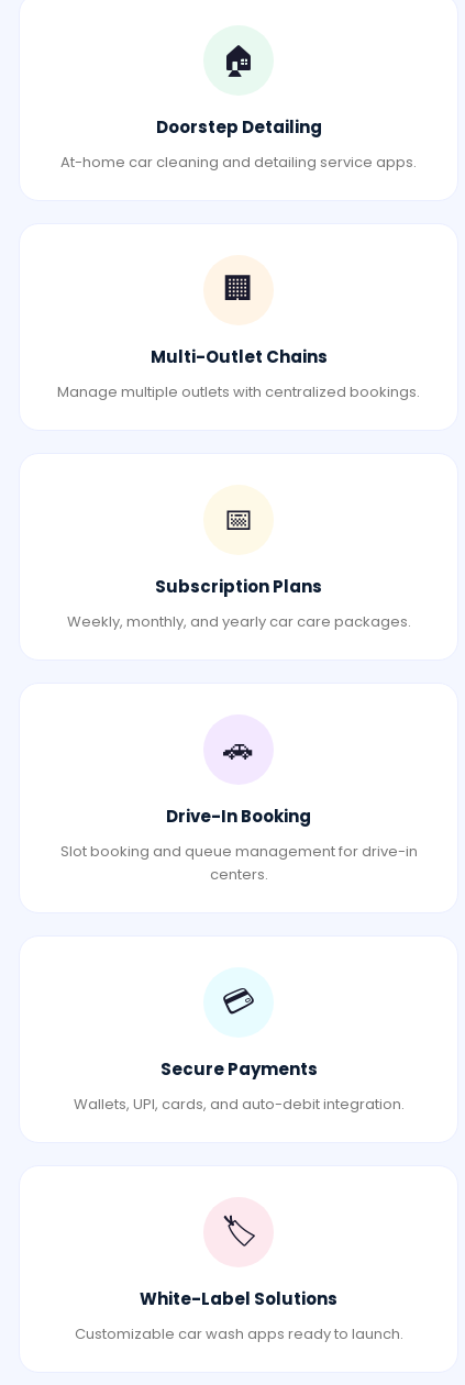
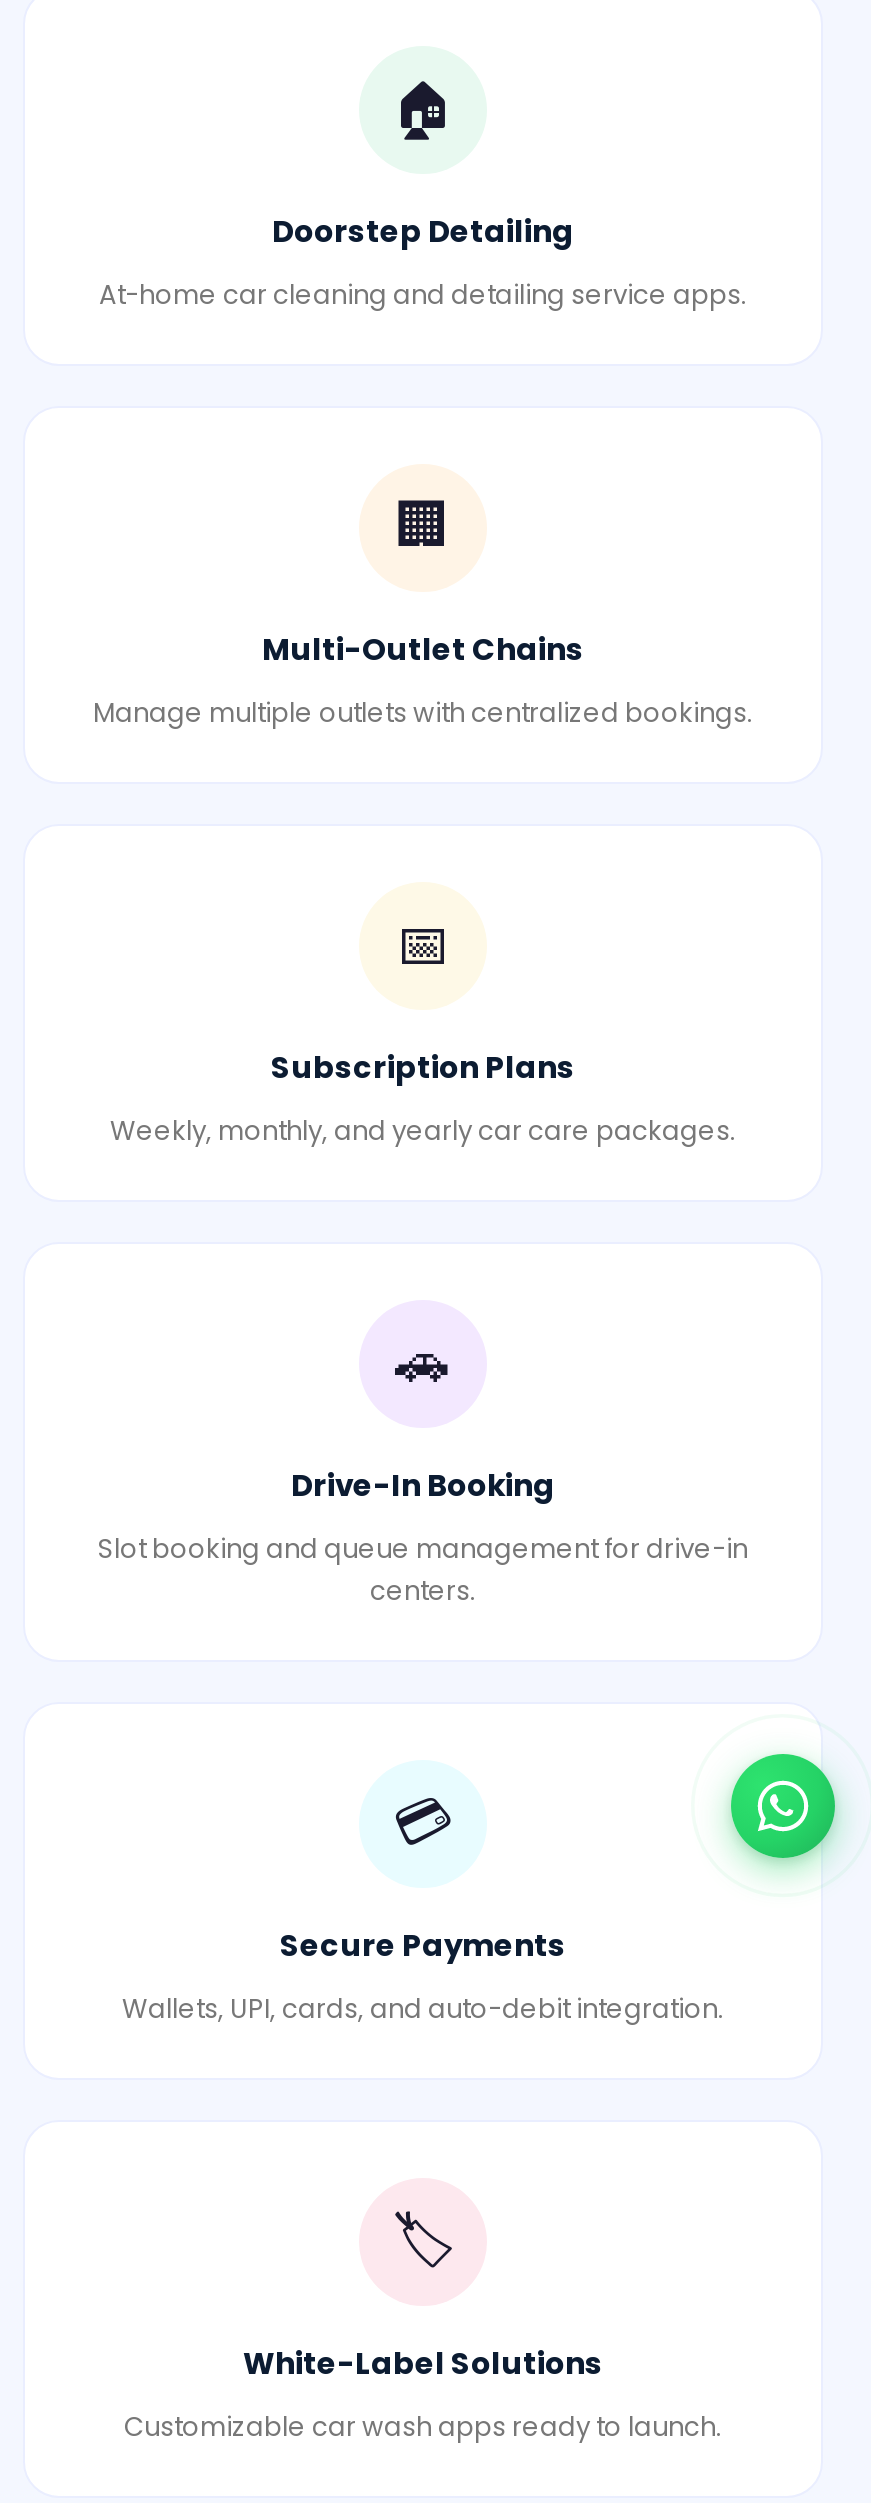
+ [image]
